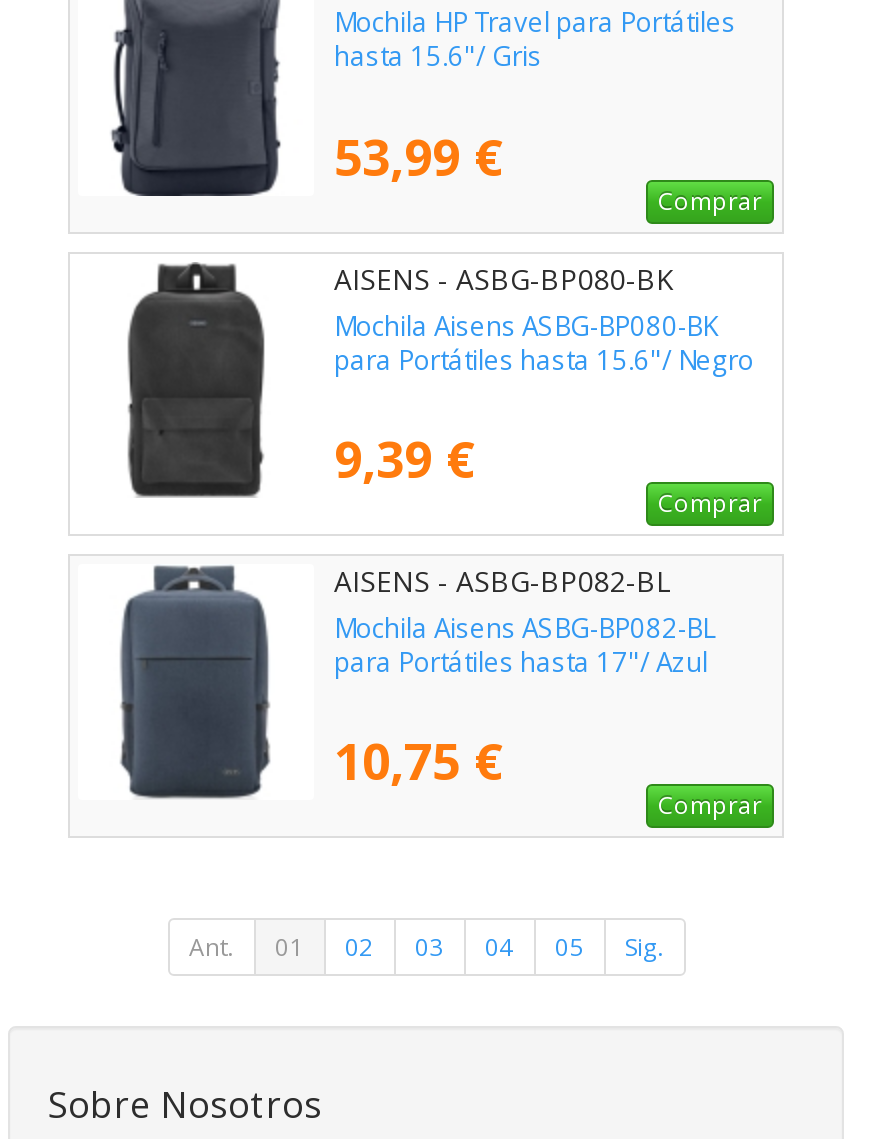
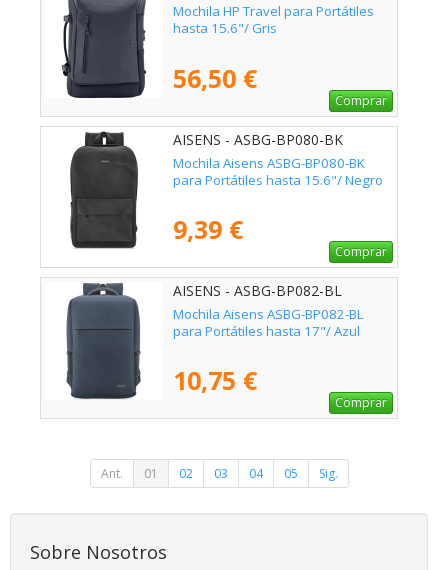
- 53,99 €
+ 56,50 €
